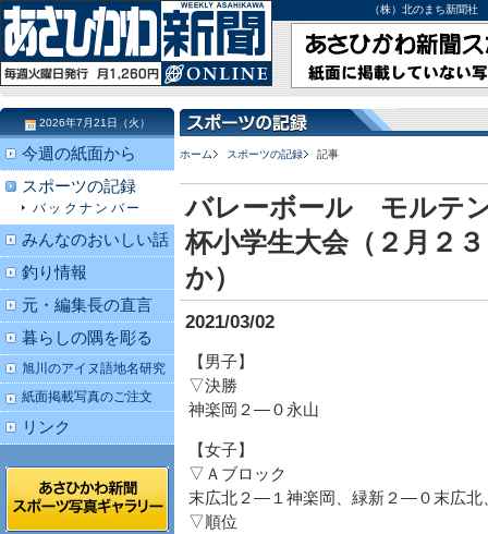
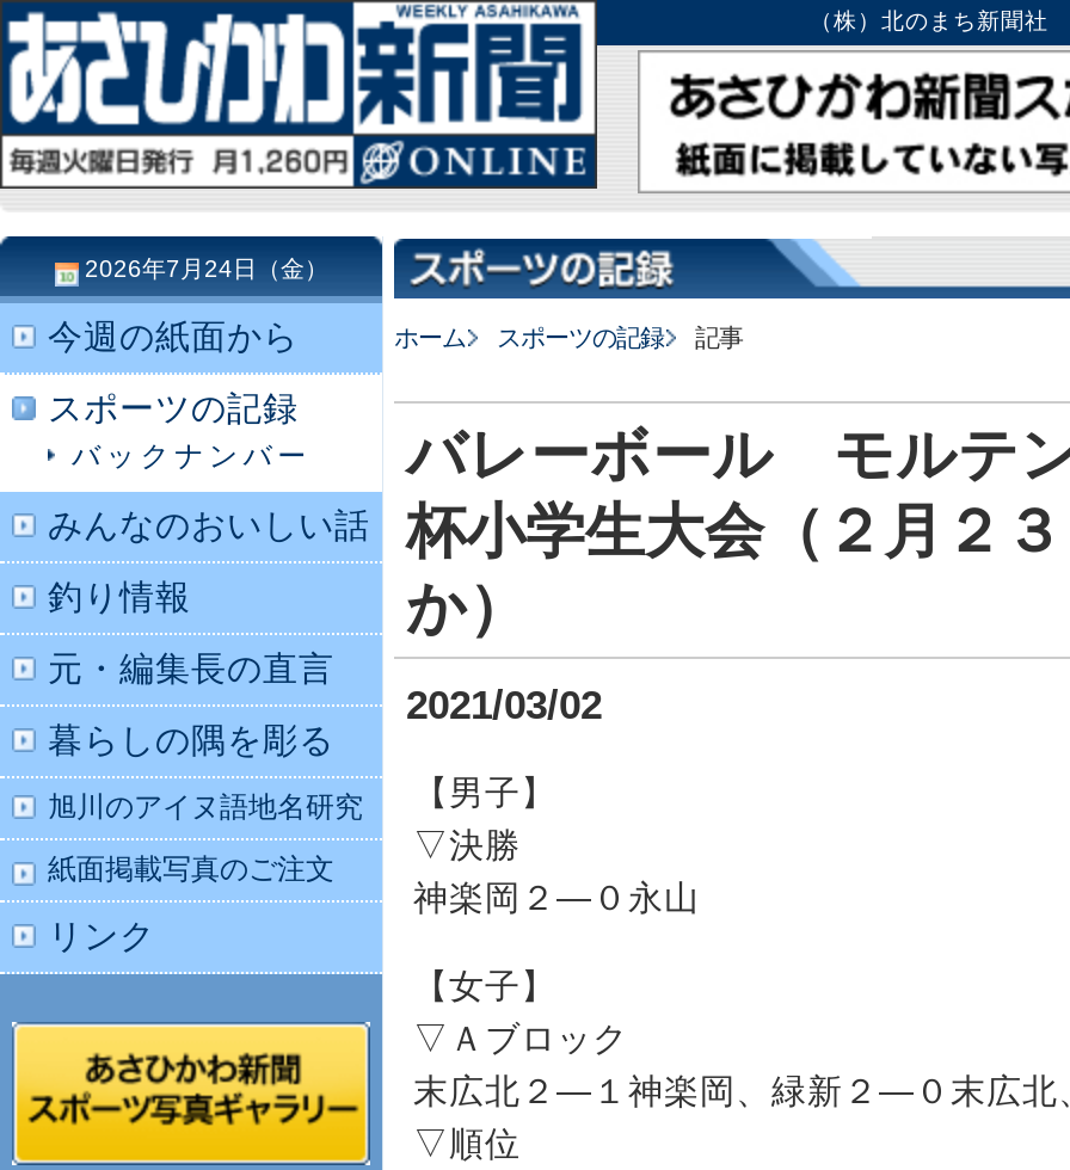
- 2026年7月21日（火）
+ 2026年7月24日（金）
